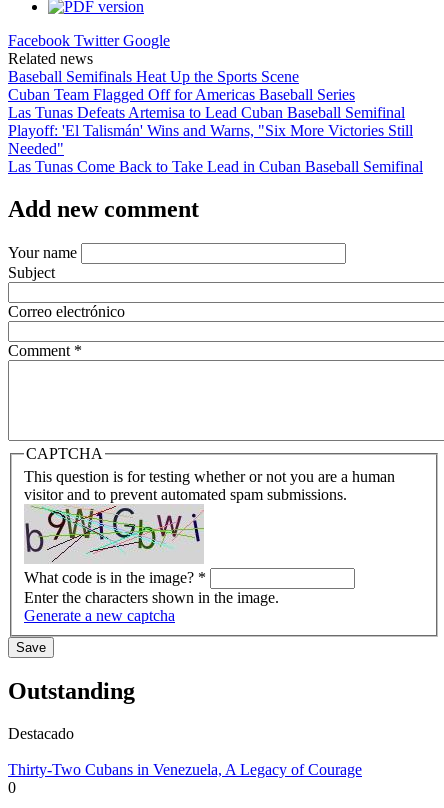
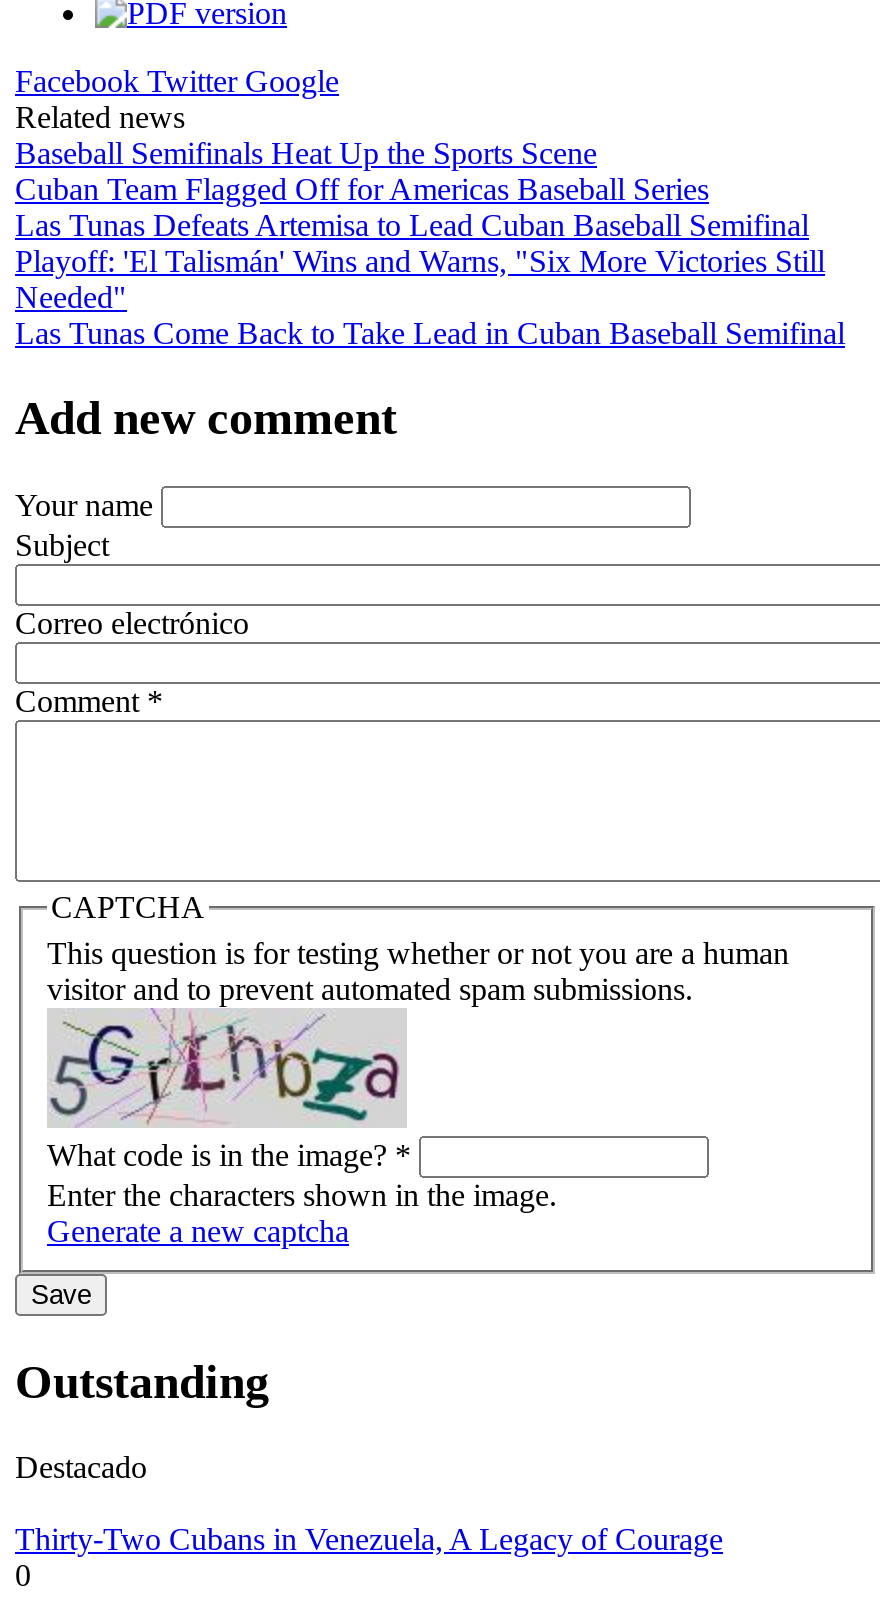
- [image]
+ [image]
